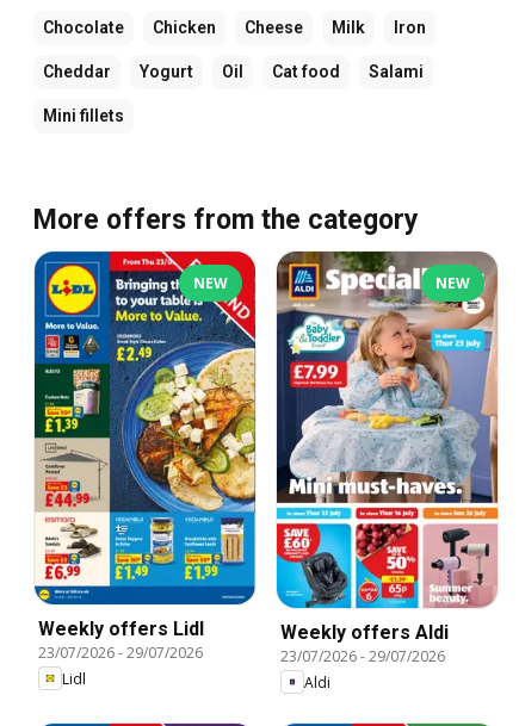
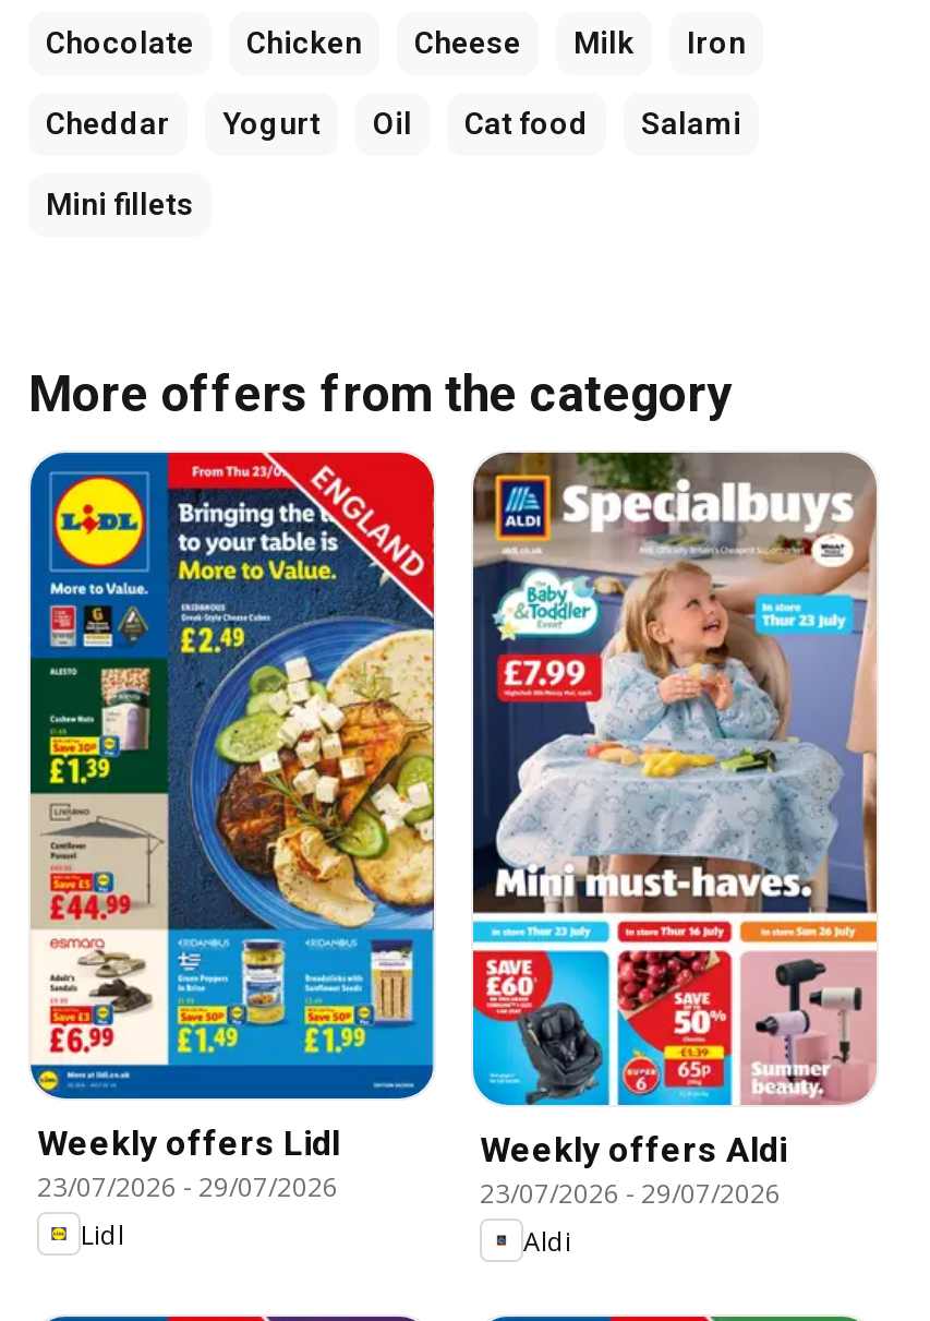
- NEW

- NEW
